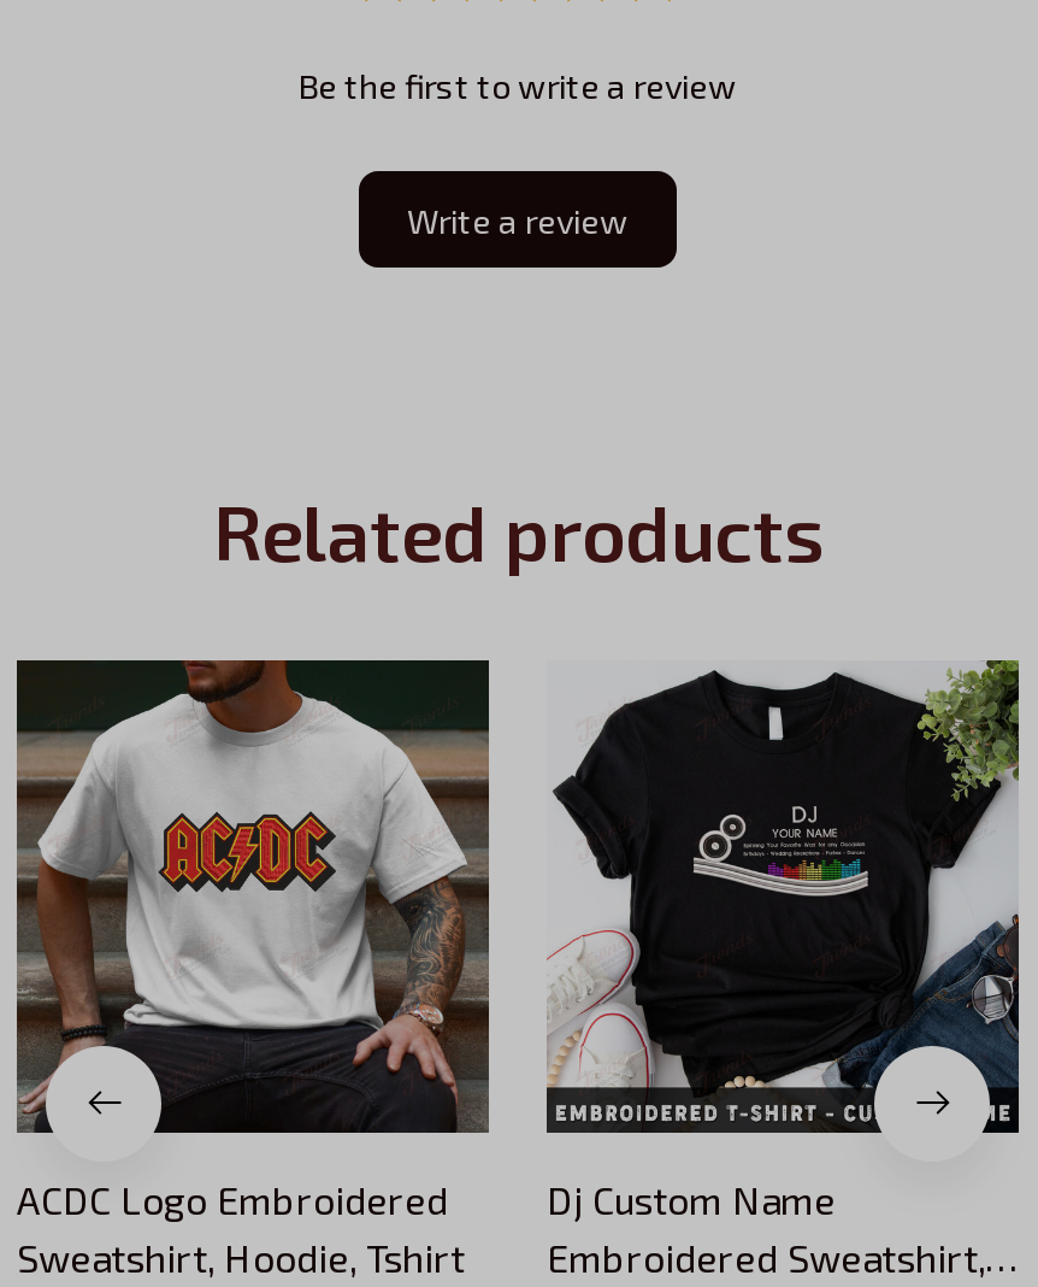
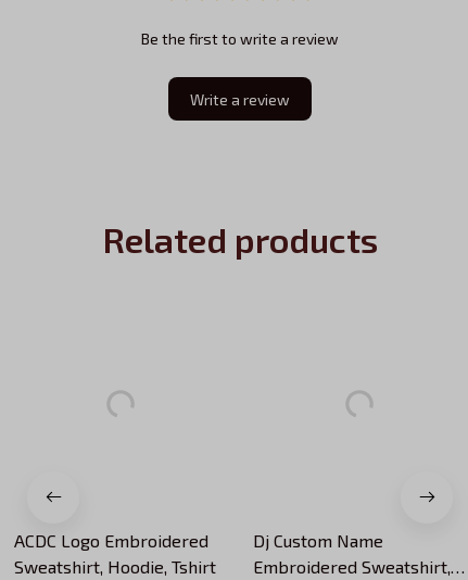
- [image]

- [image]
